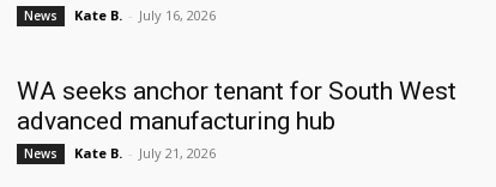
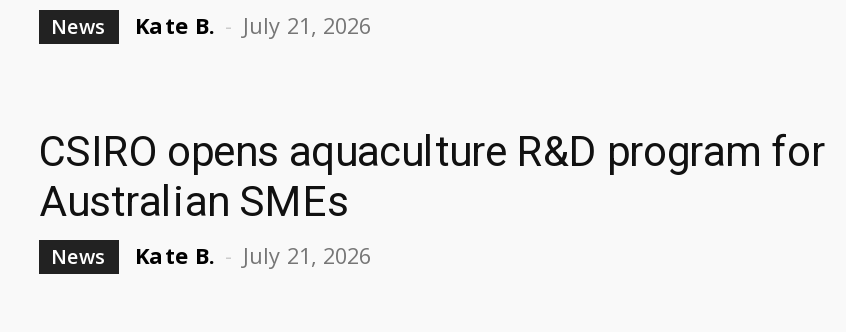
- News Kate B. - July 16, 2026
+ News Kate B. - July 21, 2026

- WA seeks anchor tenant for South West
- advanced manufacturing hub
+ CSIRO opens aquaculture R&D program for
+ Australian SMEs
